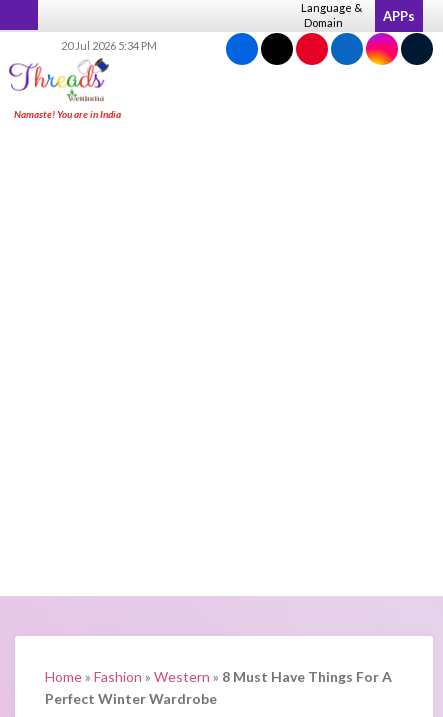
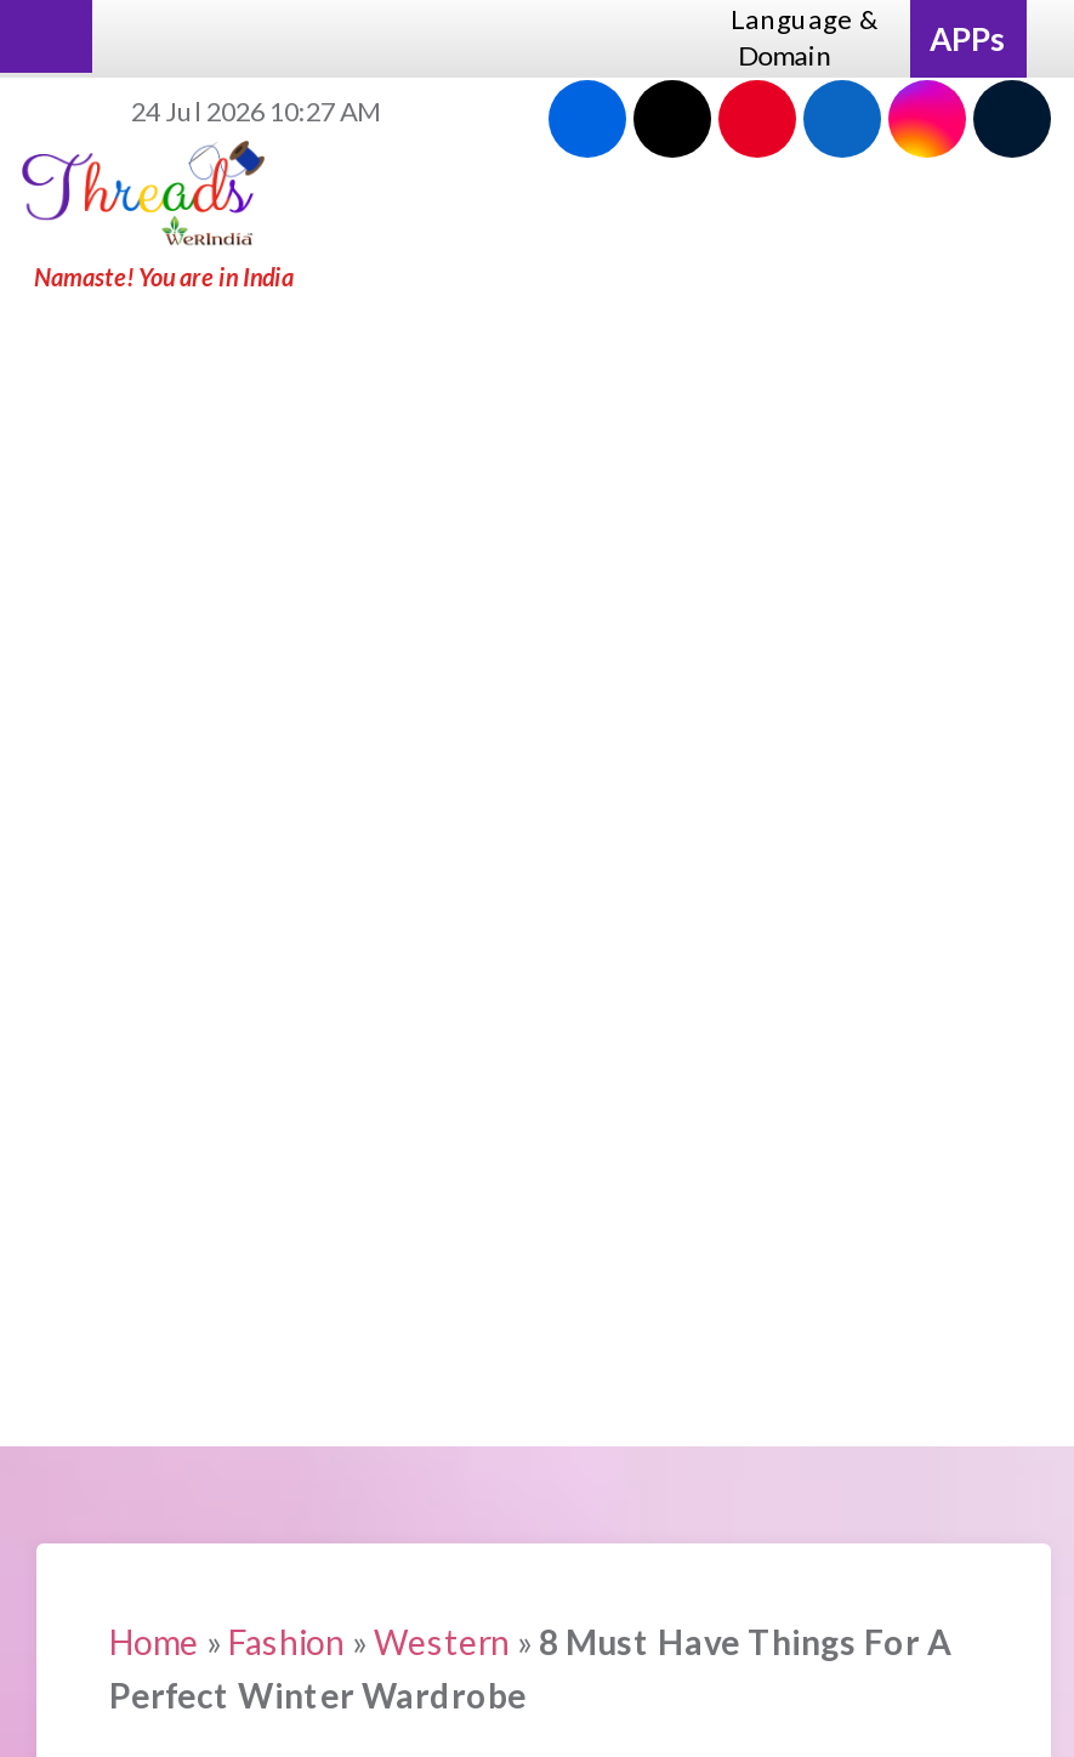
- 20 Jul 2026 5:34 PM
+ 24 Jul 2026 10:27 AM
